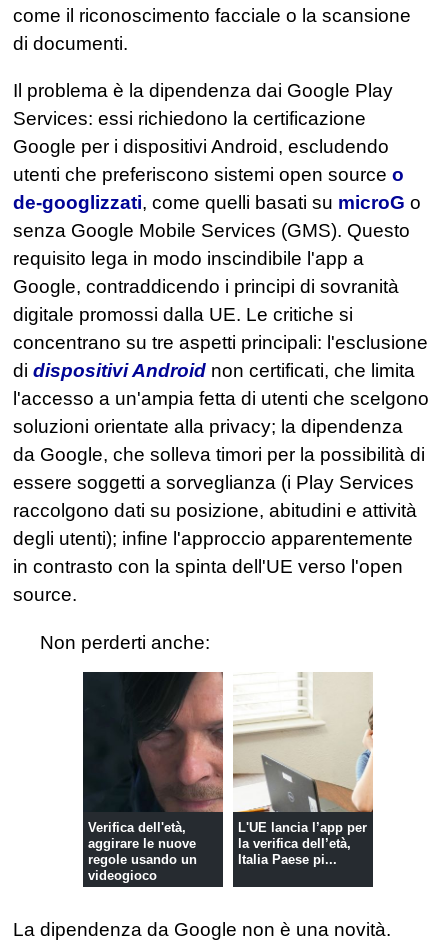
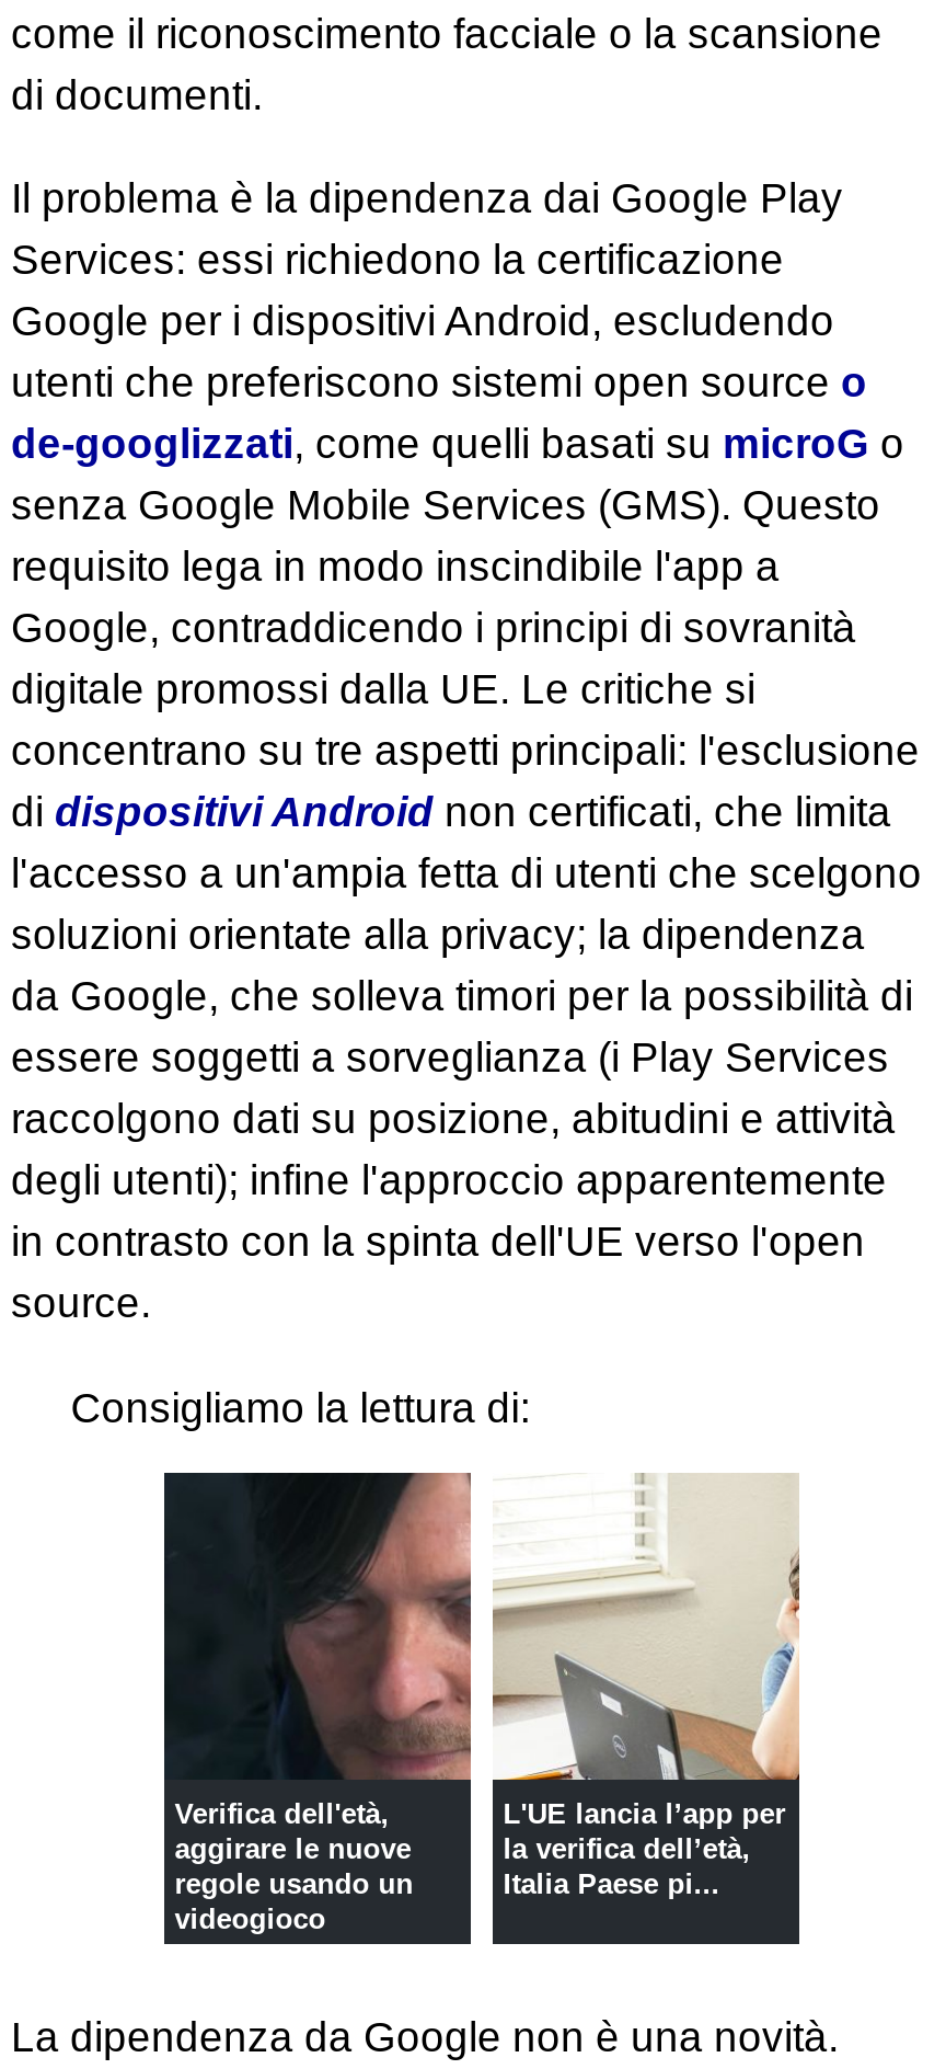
- Non perderti anche:
+ Consigliamo la lettura di:
